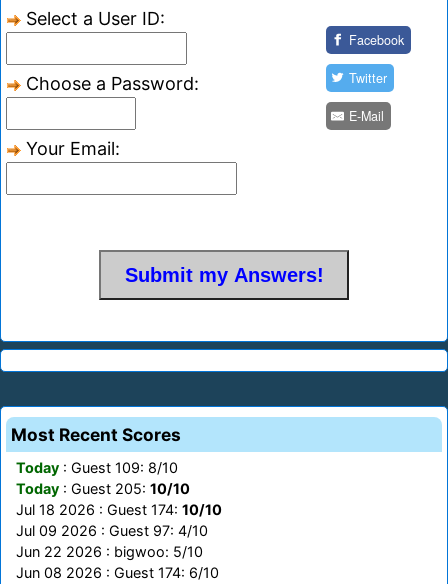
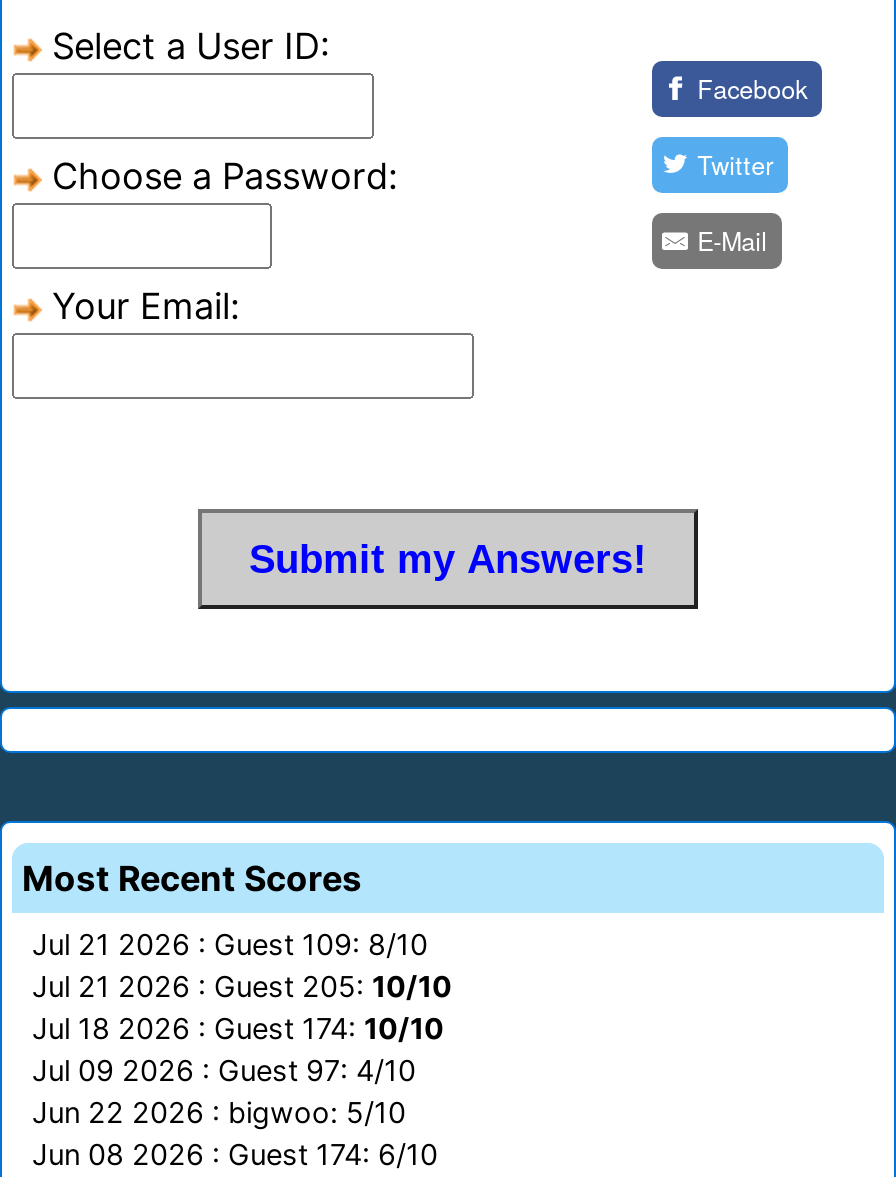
- Today: Guest 109: 8/10
- Today: Guest 205: 10/10
+ Jul 21 2026 : Guest 109: 8/10
+ Jul 21 2026 : Guest 205: 10/10
